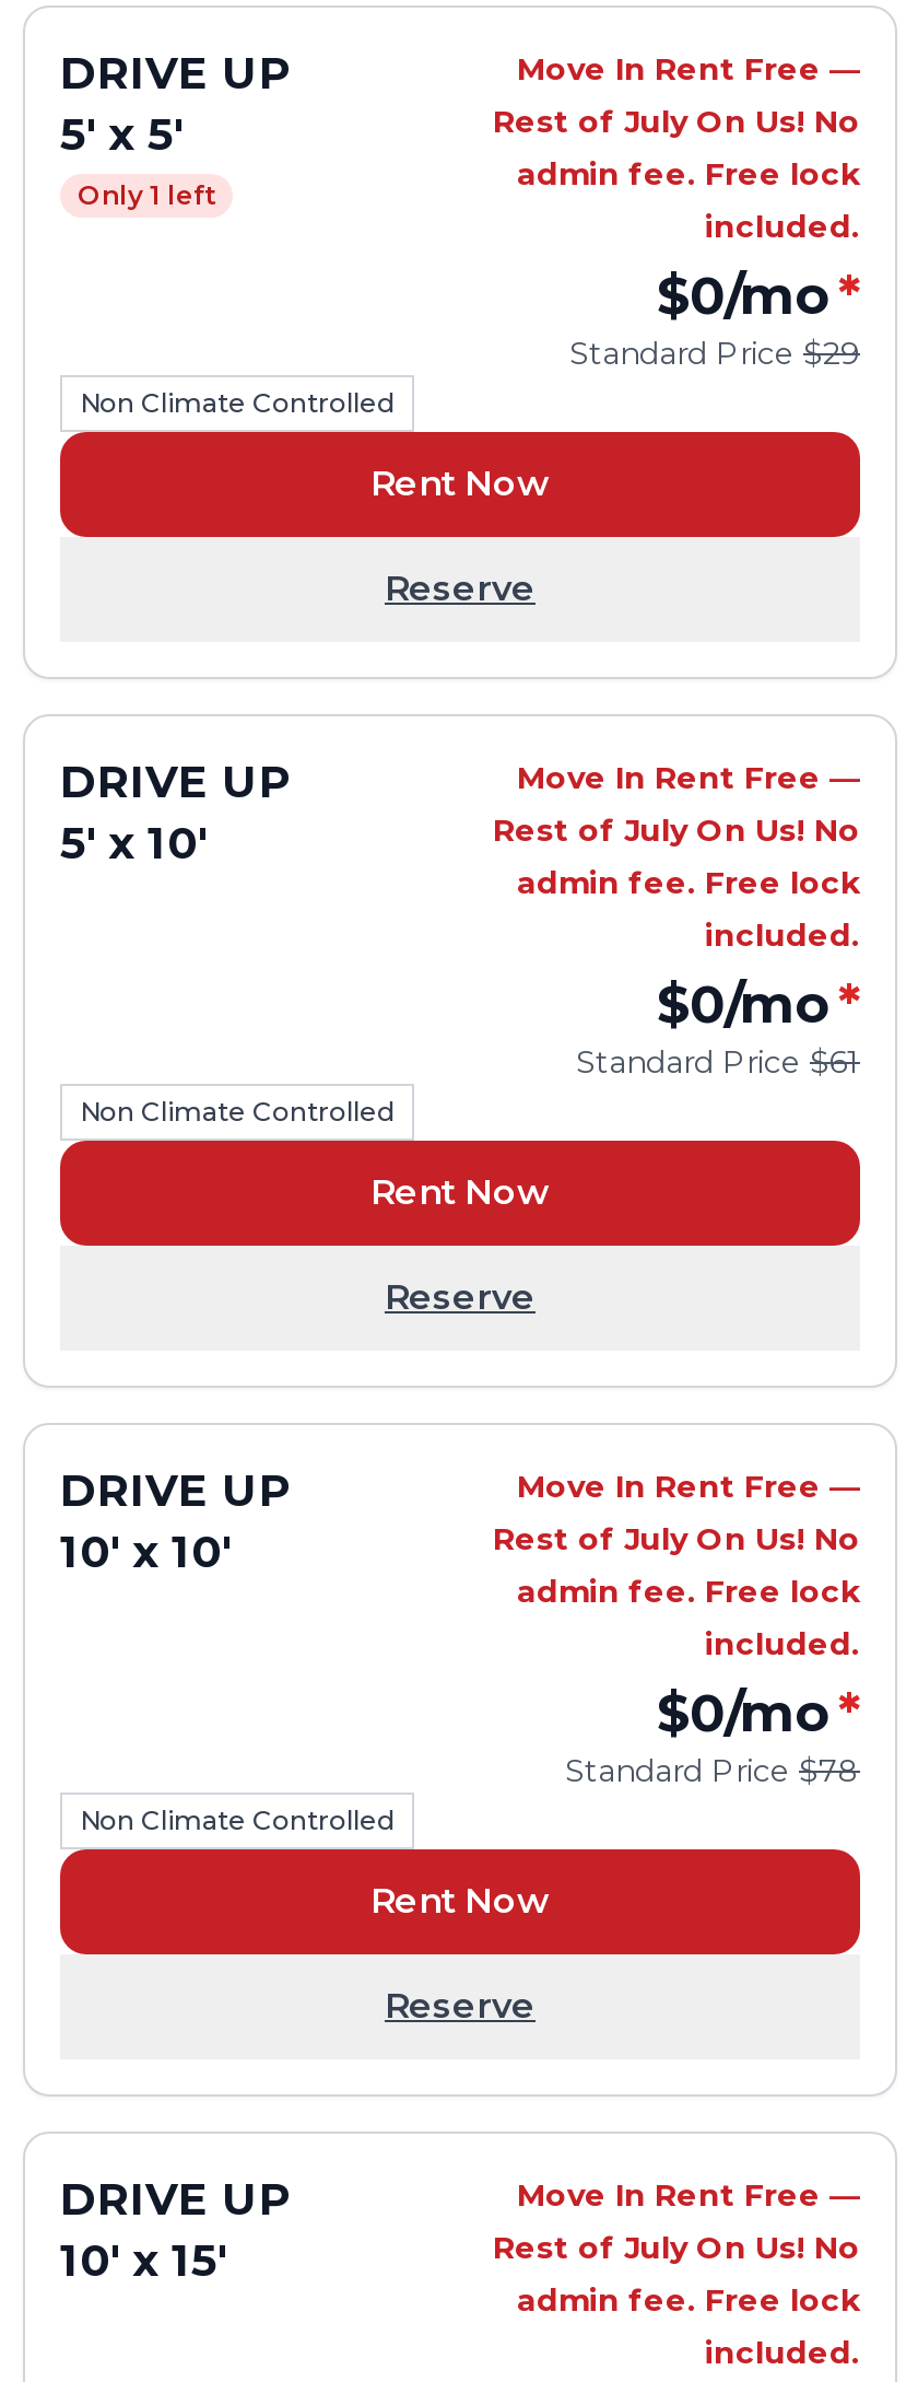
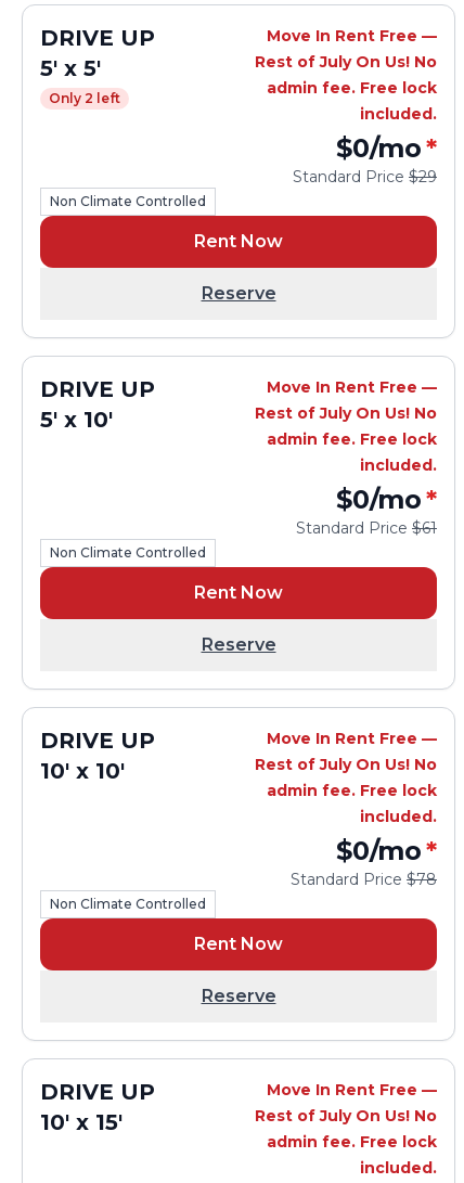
- Only 1 left
+ Only 2 left
